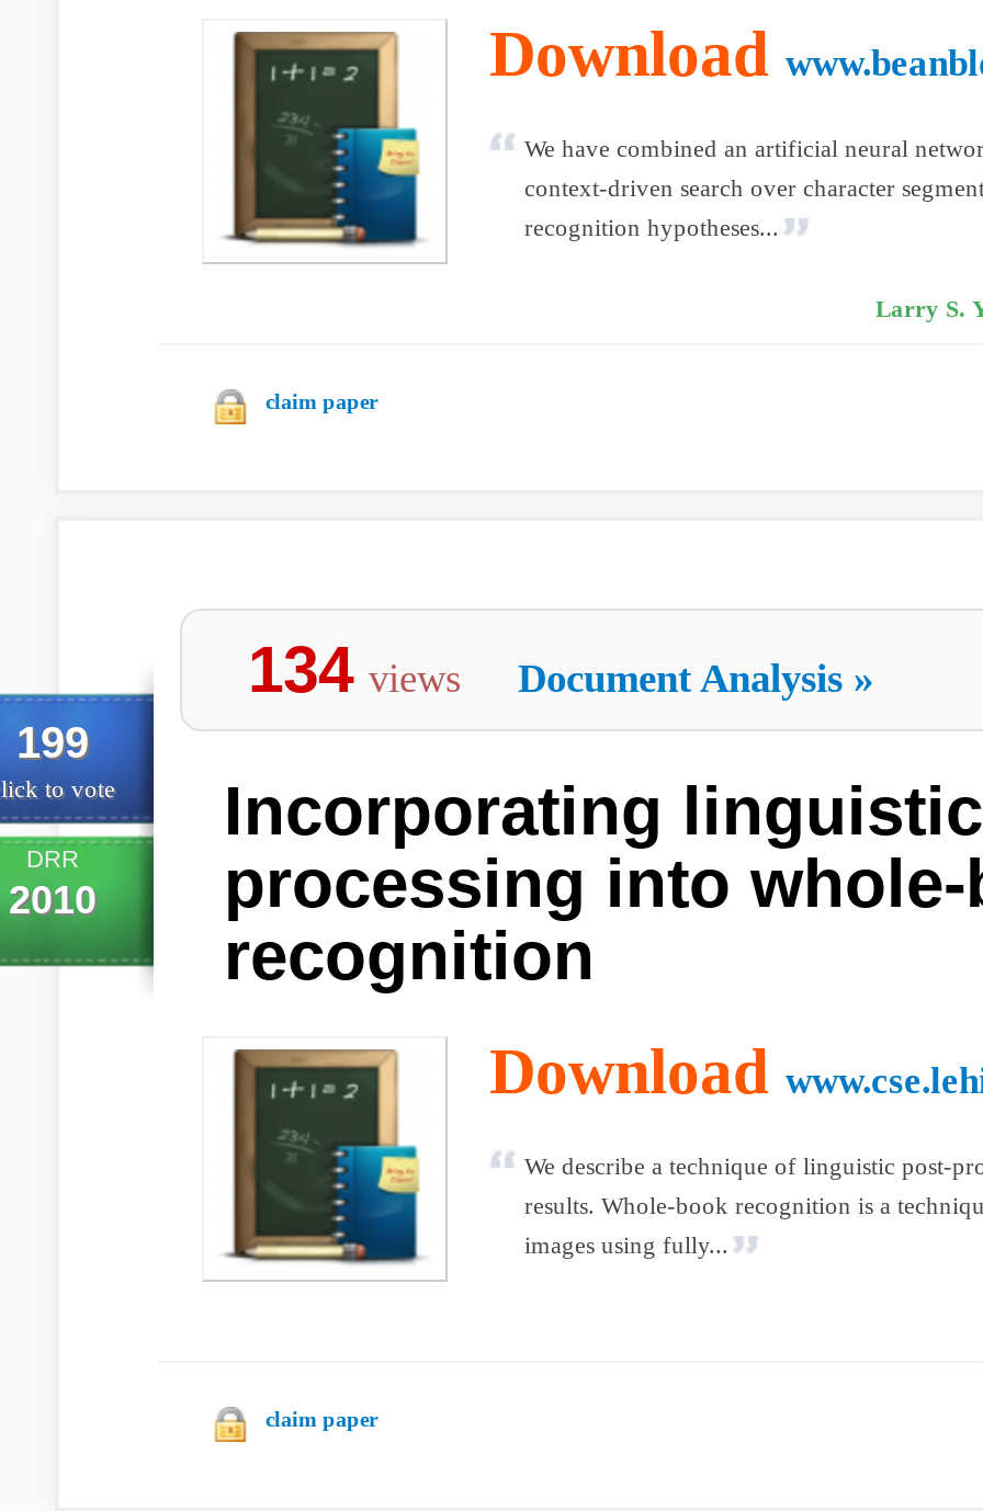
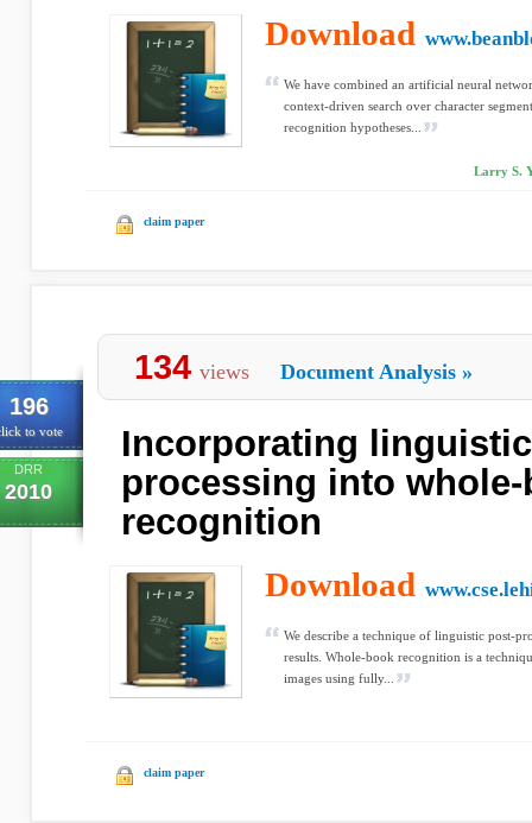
- 199
+ 196
